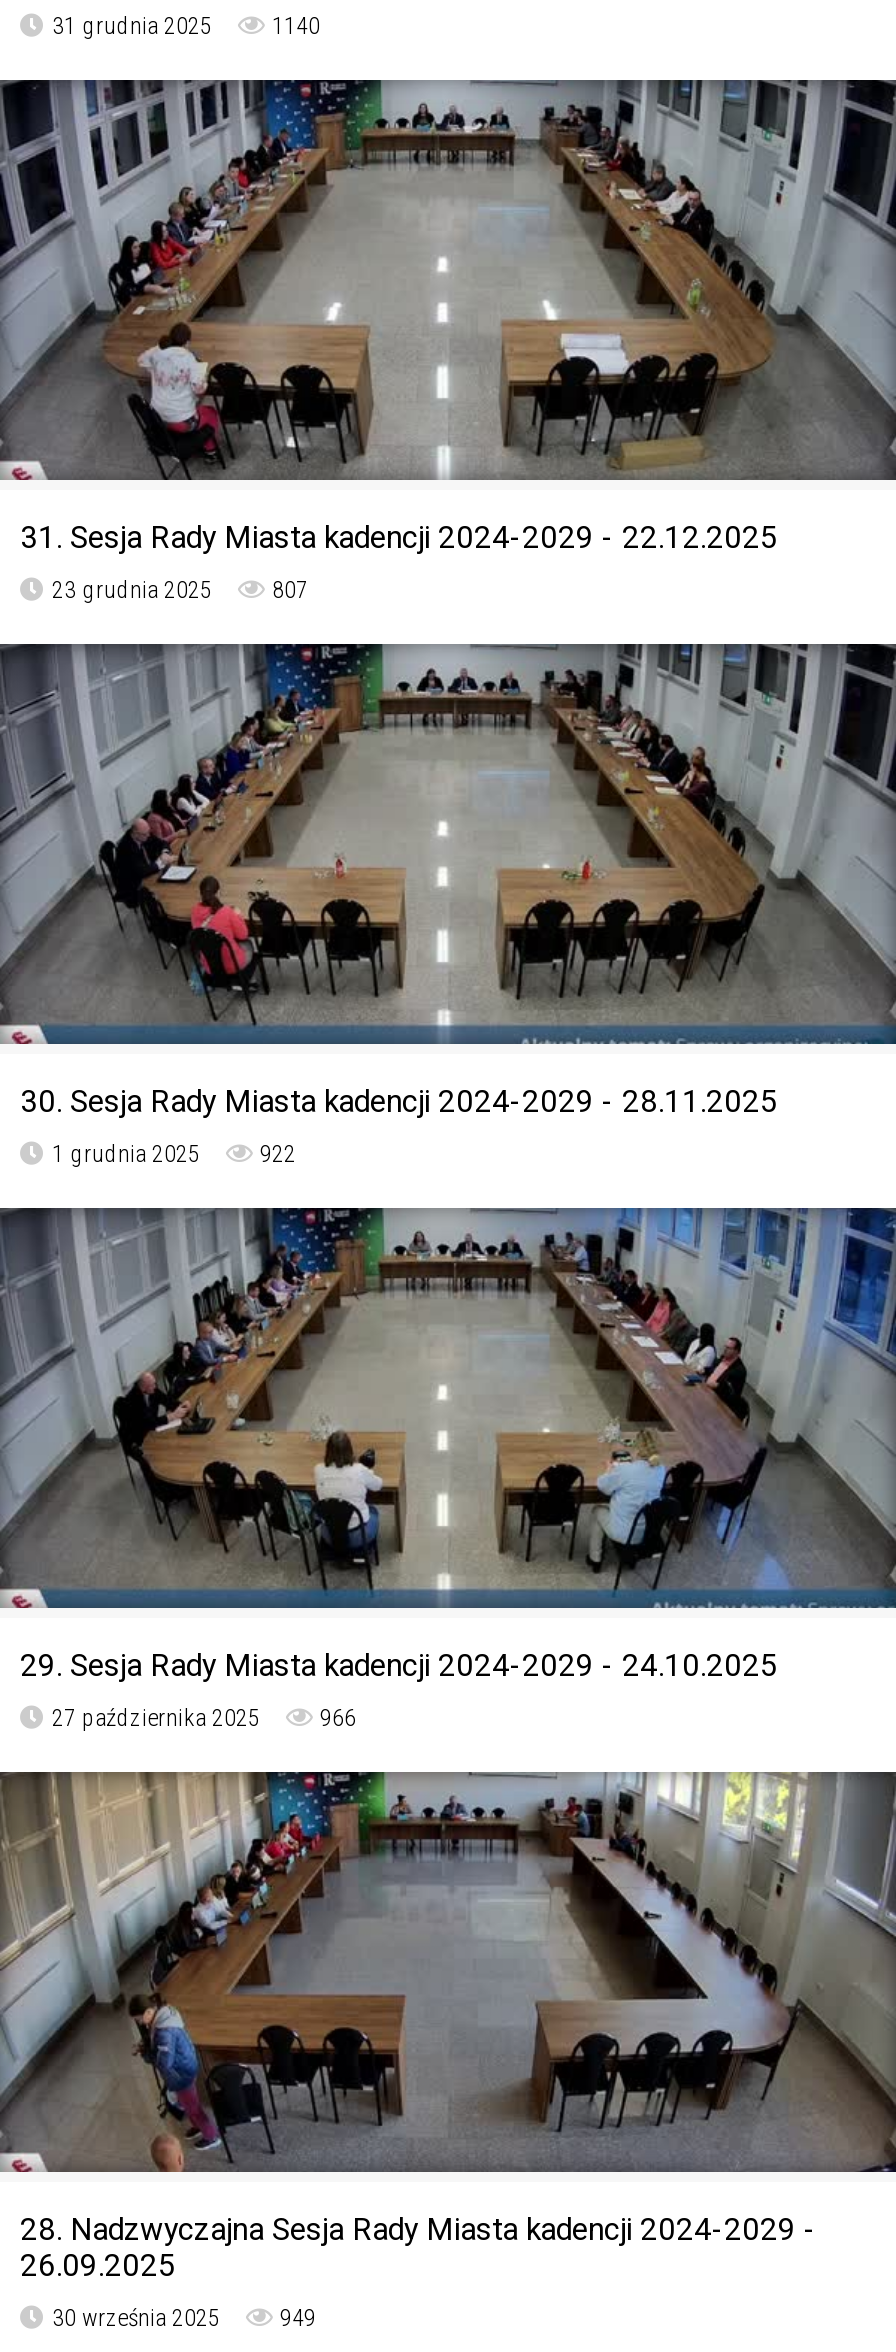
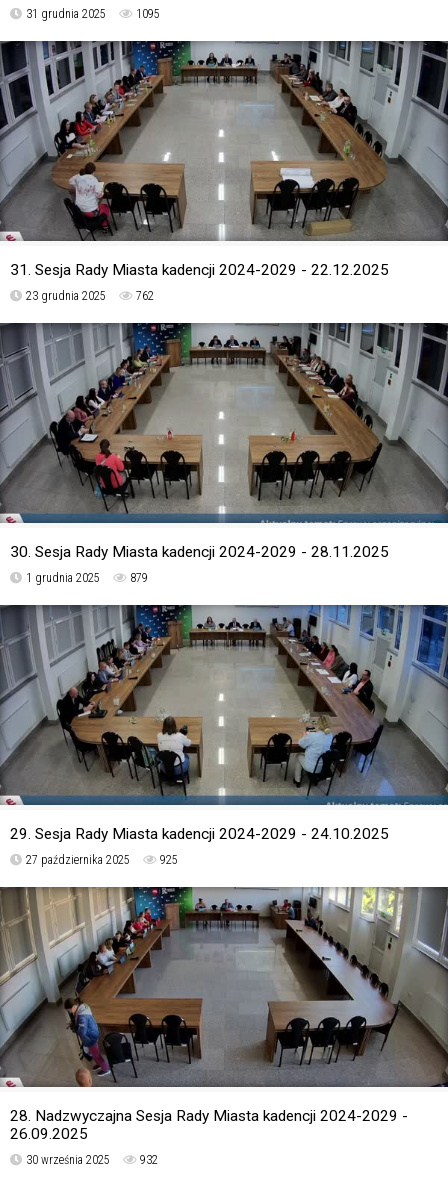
- 31 grudnia 2025 1140
+ 31 grudnia 2025 1095

- 23 grudnia 2025 807
+ 23 grudnia 2025 762

- 1 grudnia 2025 922
+ 1 grudnia 2025 879

- 27 października 2025 966
+ 27 października 2025 925

- 30 września 2025 949
+ 30 września 2025 932
